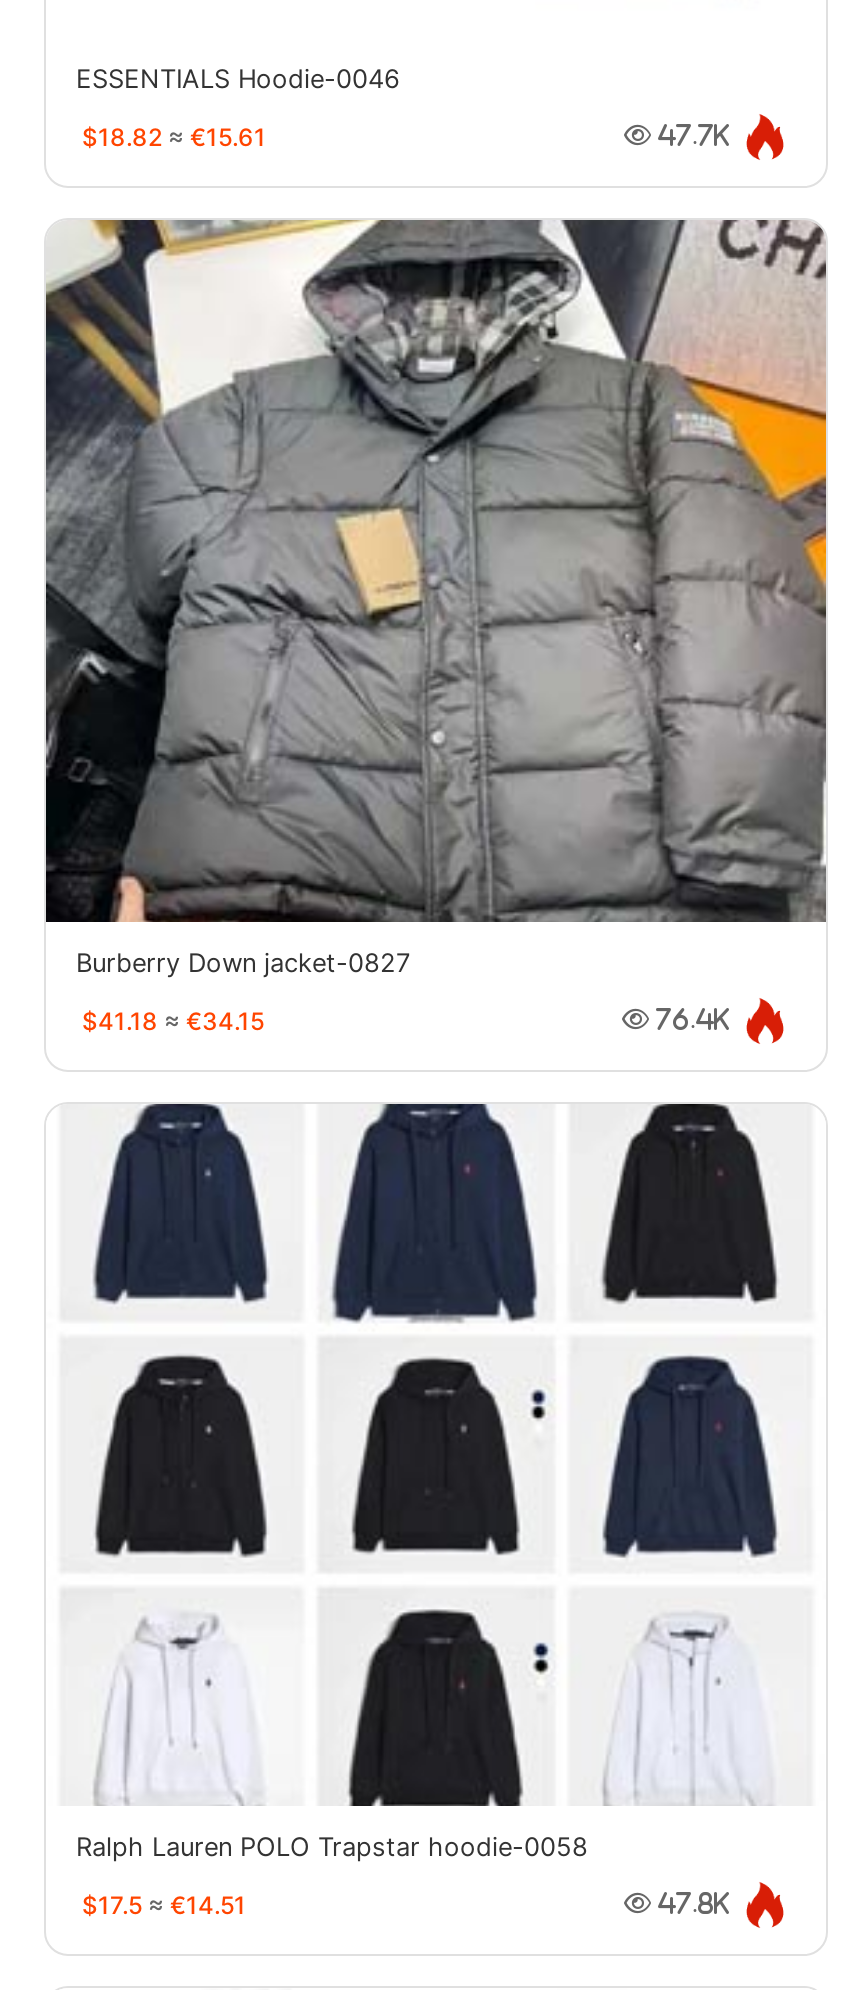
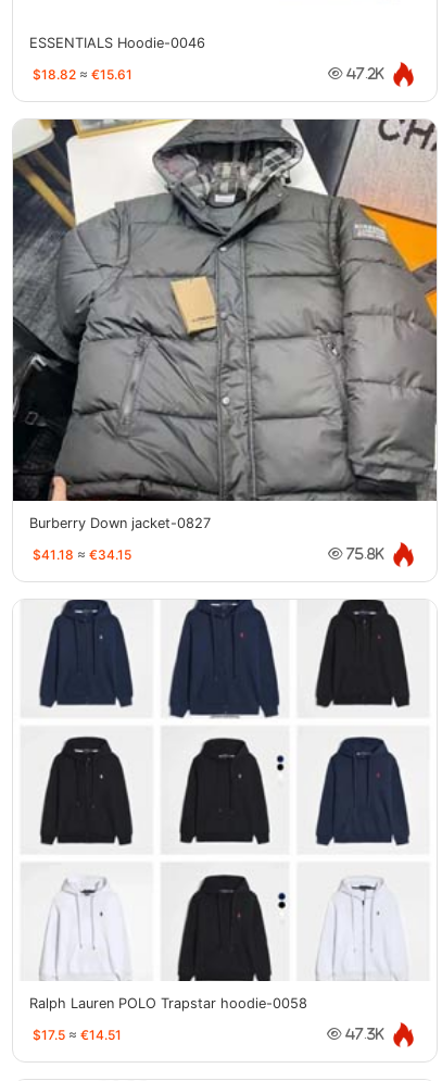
- 47.7K
+ 47.2K

- 76.4K
+ 75.8K

- 47.8K
+ 47.3K
